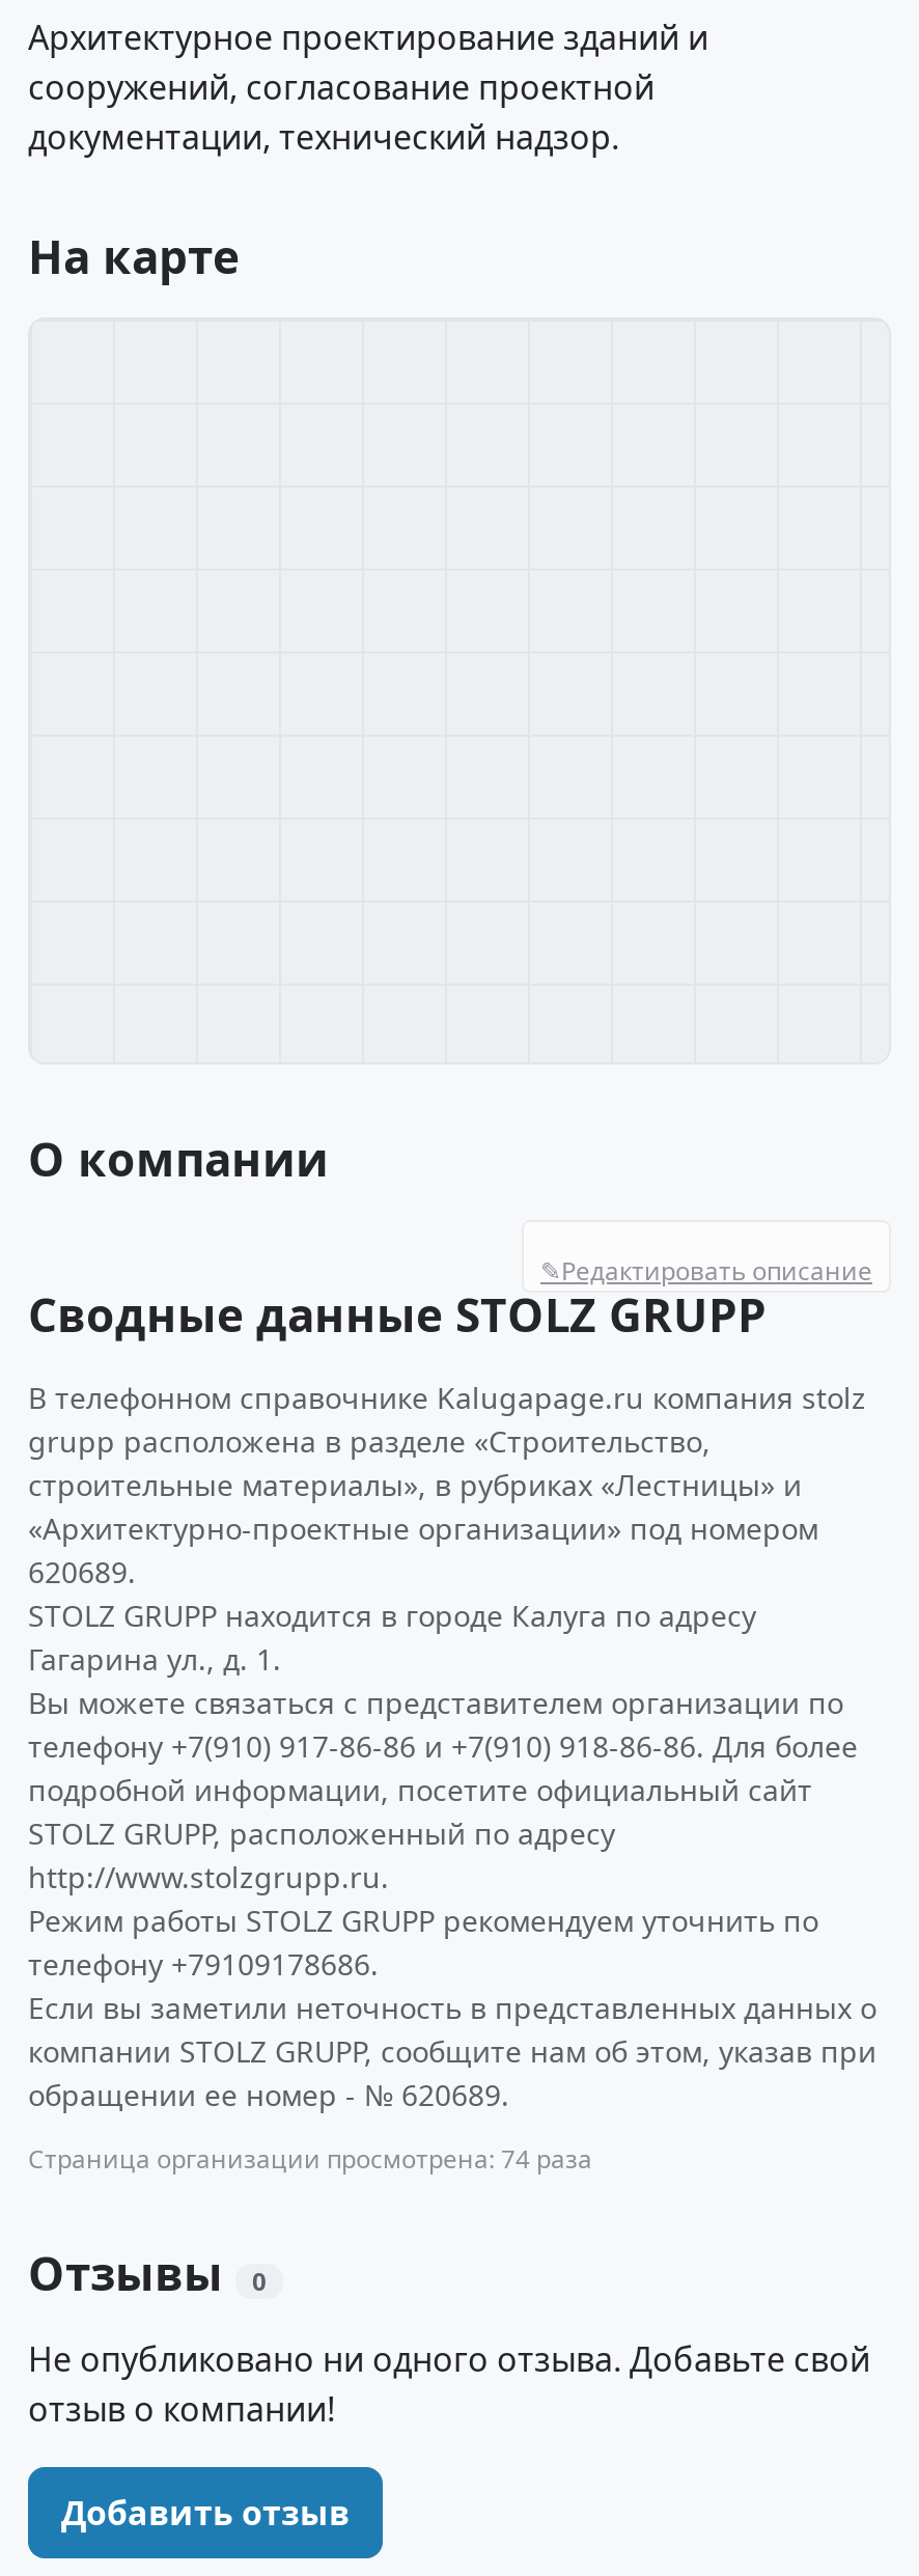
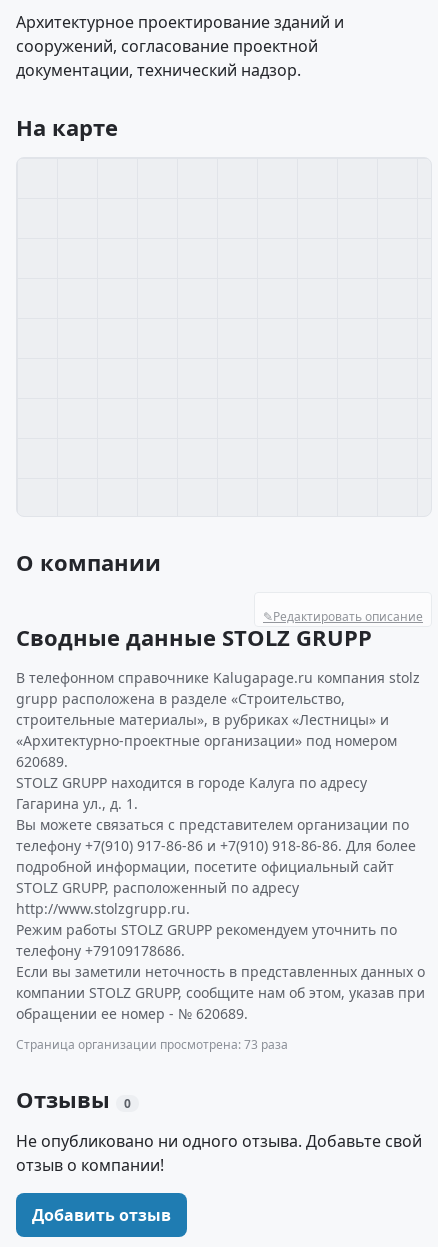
- Страница организации просмотрена: 74 раза
+ Страница организации просмотрена: 73 раза
